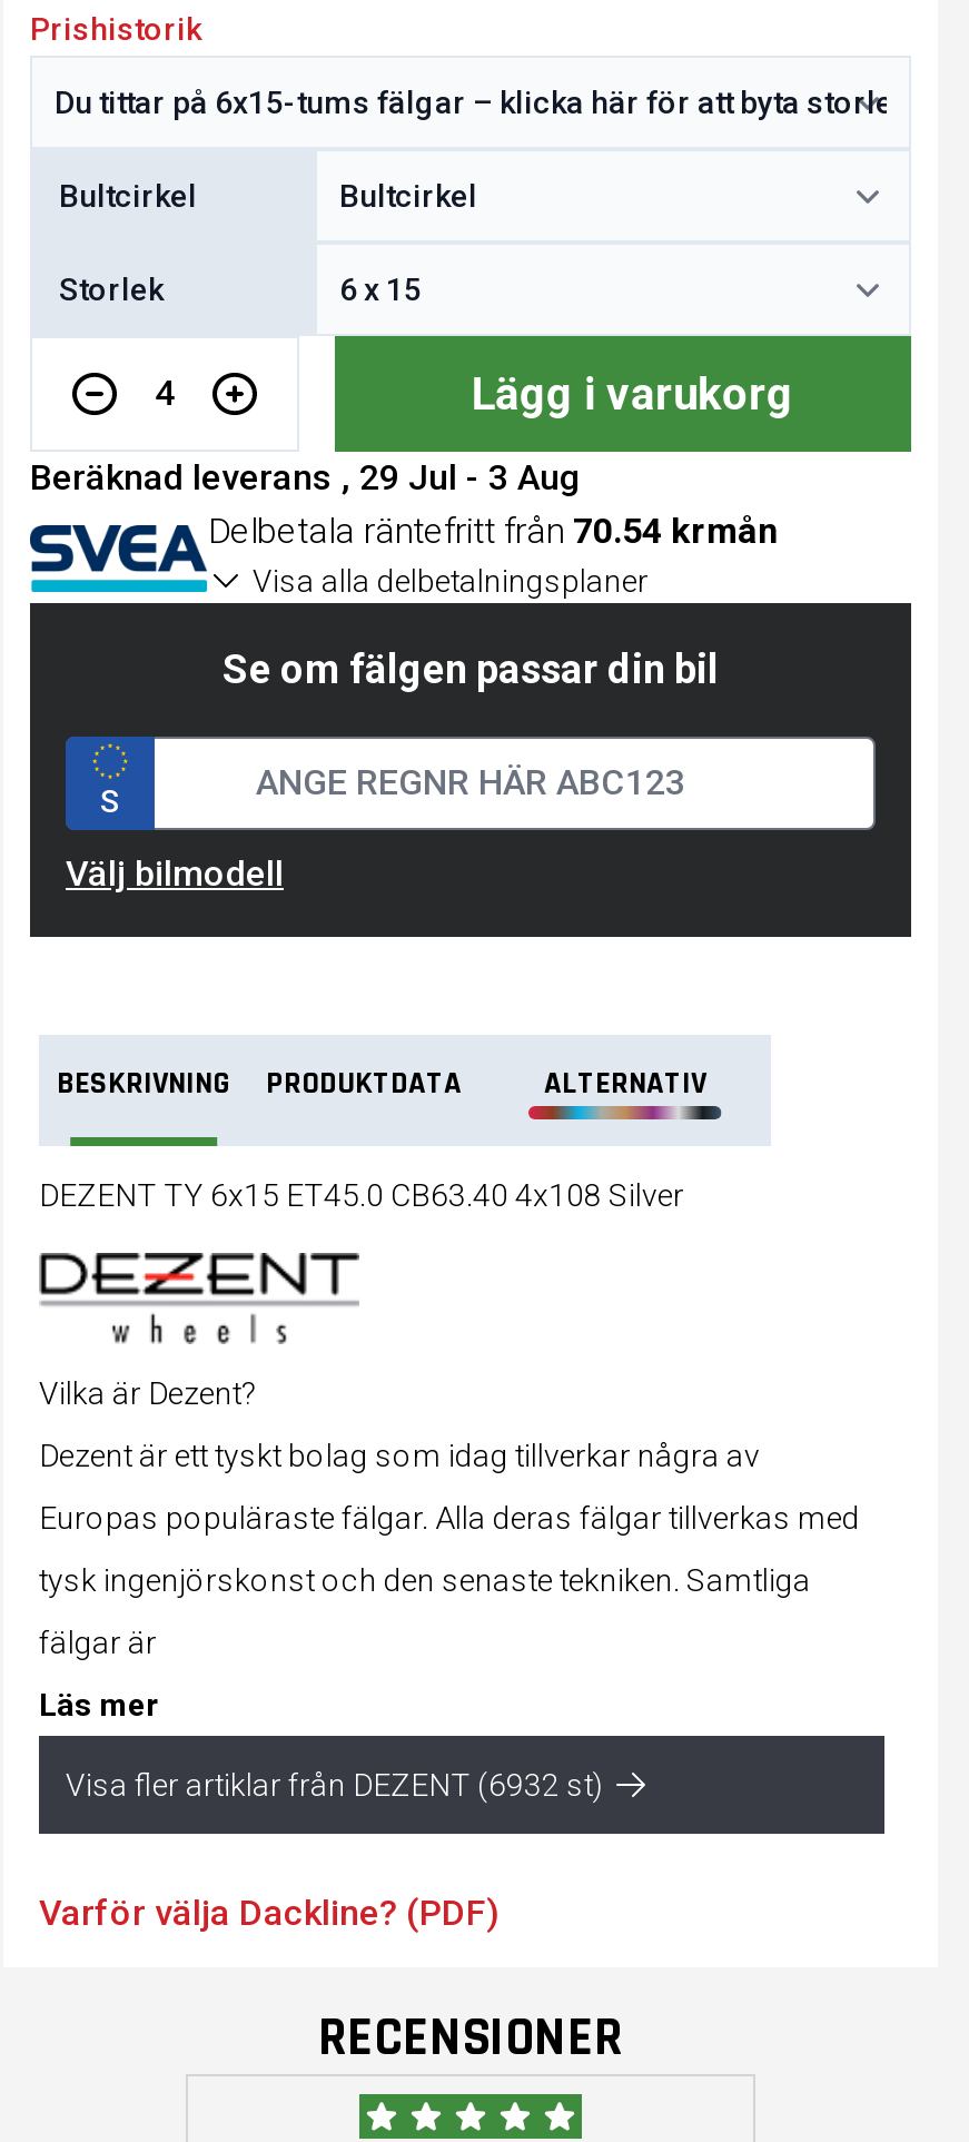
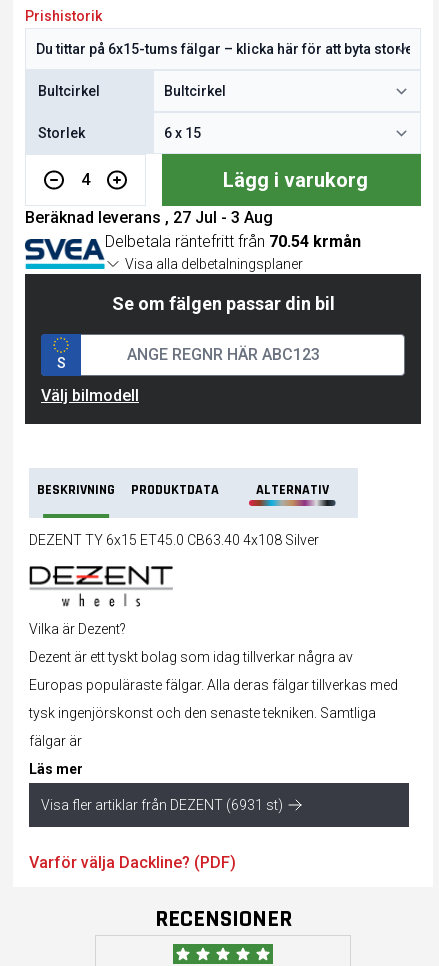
- Beräknad leverans , 29 Jul - 3 Aug
+ Beräknad leverans , 27 Jul - 3 Aug

- Visa fler artiklar från DEZENT (6932 st)
+ Visa fler artiklar från DEZENT (6931 st)
